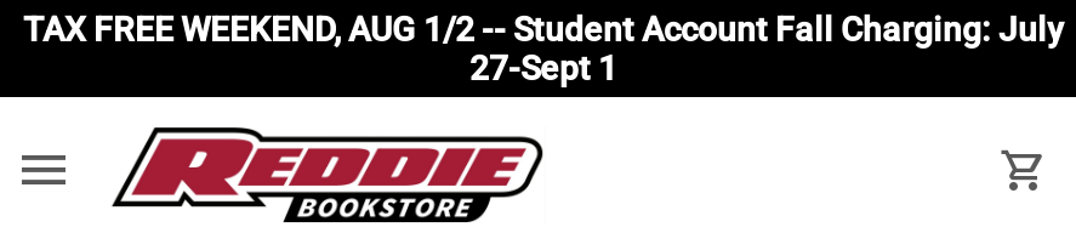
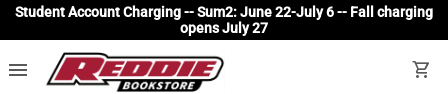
- TAX FREE WEEKEND, AUG 1/2 -- Student Account Fall Charging: July
- 27-Sept 1
+ Student Account Charging -- Sum2: June 22-July 6 -- Fall charging
+ opens July 27
